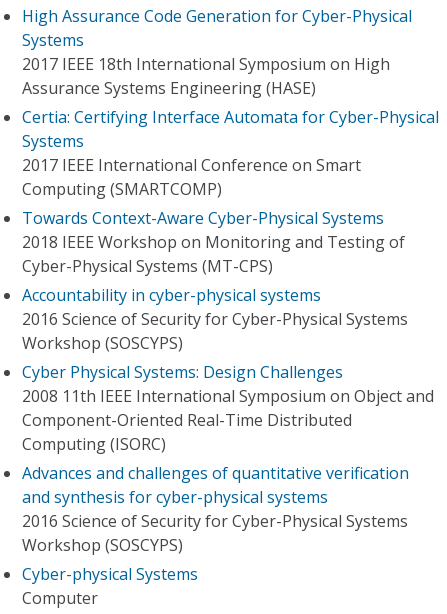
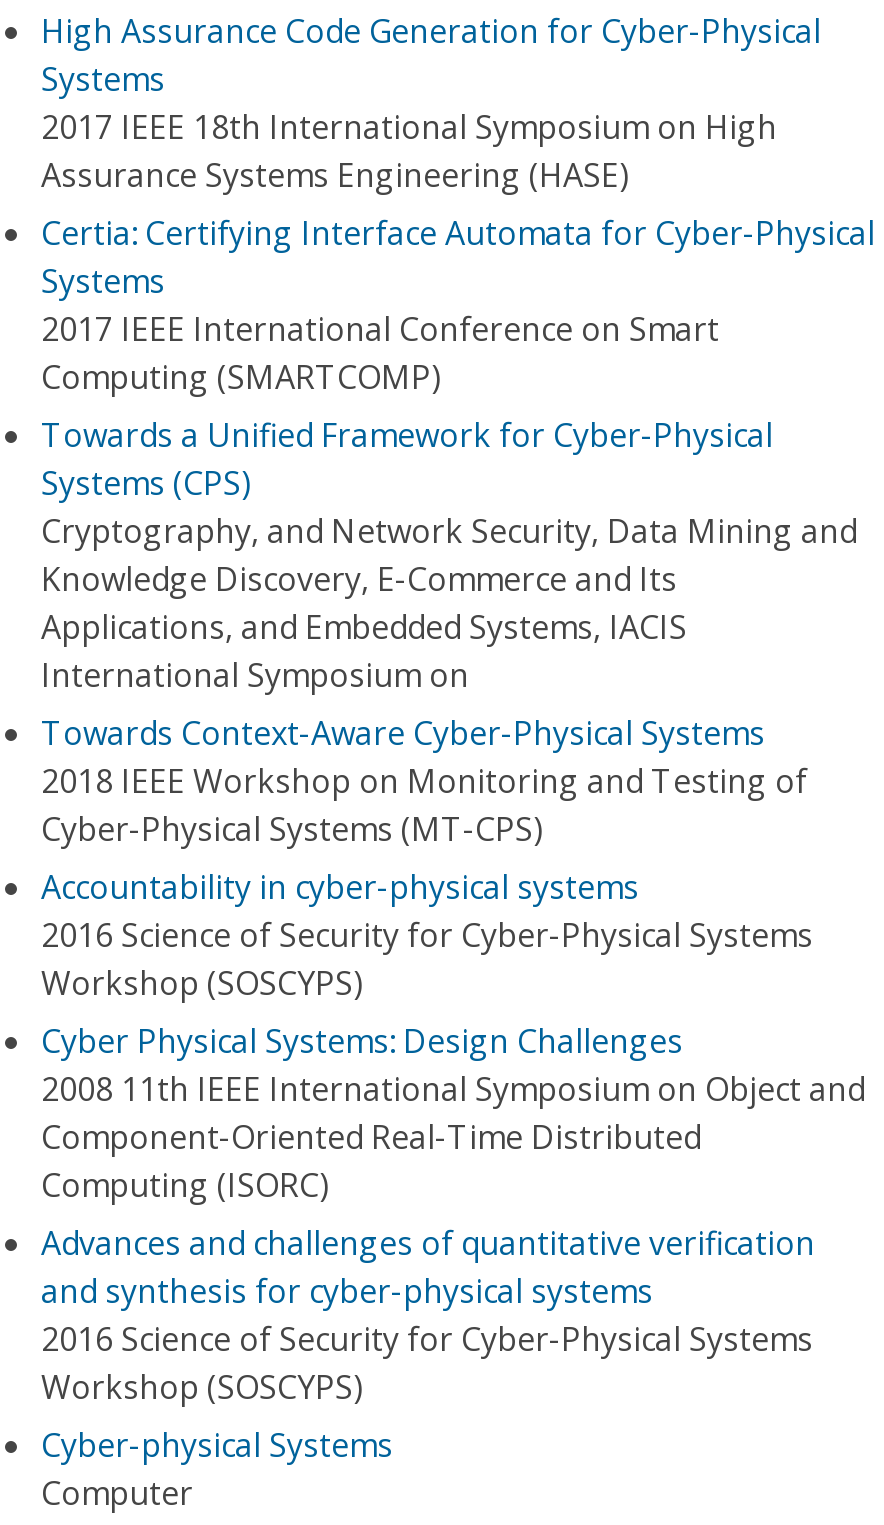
+ Towards a Unified Framework for Cyber-Physical
+ Systems (CPS)
+ Cryptography, and Network Security, Data Mining and
+ Knowledge Discovery, E-Commerce and Its
+ Applications, and Embedded Systems, IACIS
+ International Symposium on
